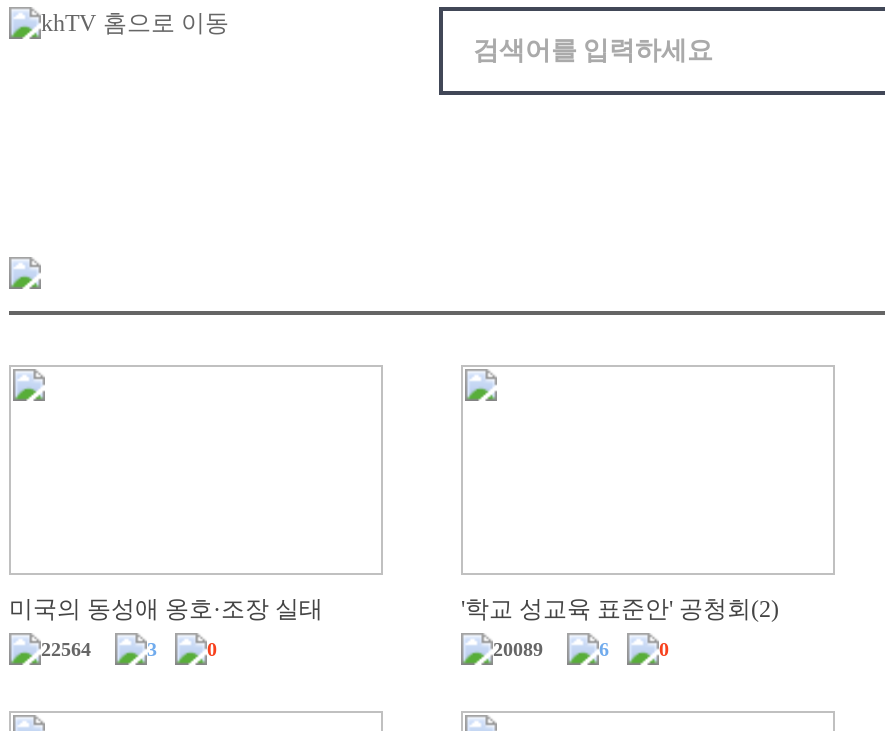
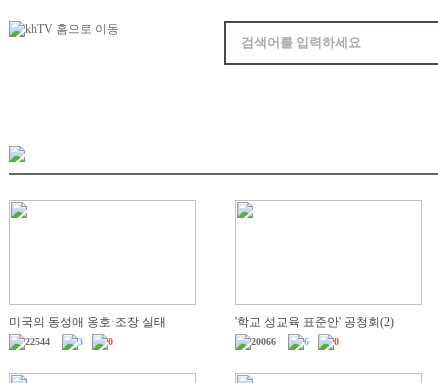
- 22564 3
+ 22544 3

- 20089 6
+ 20066 6
